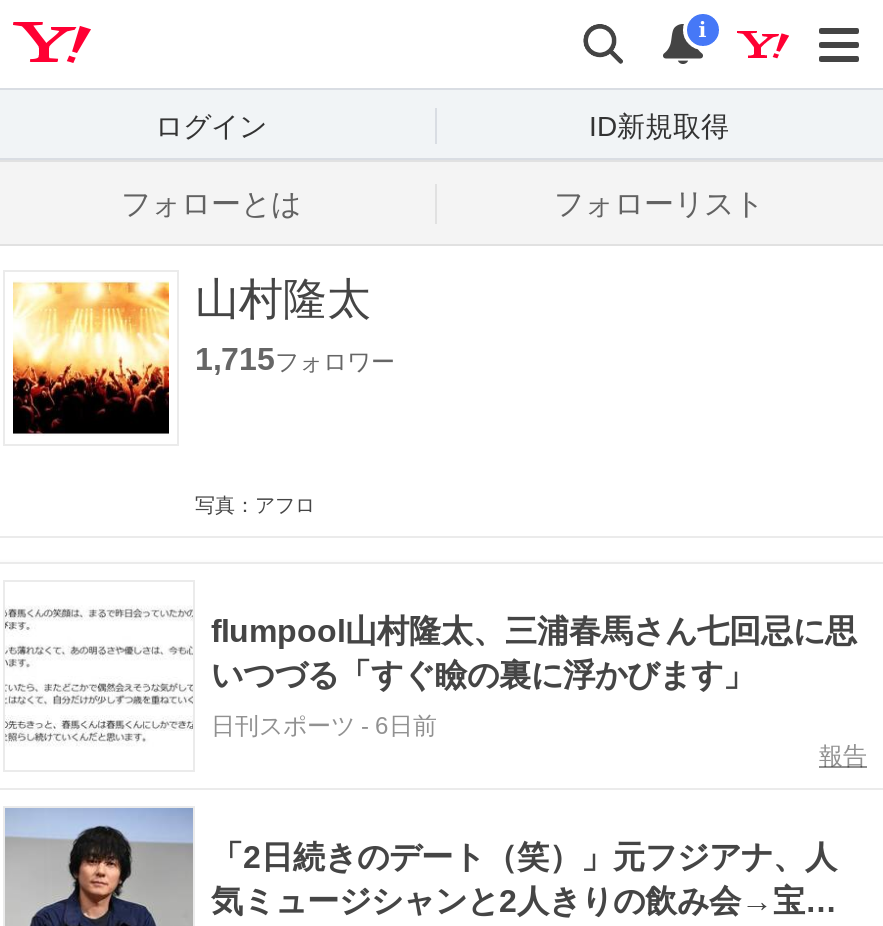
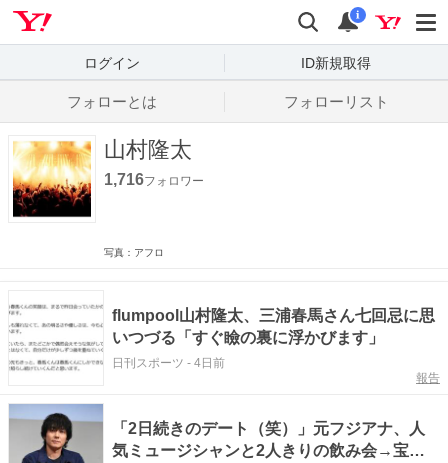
- 1,715フォロワー
+ 1,716フォロワー

- 日刊スポーツ- 6日前
+ 日刊スポーツ- 4日前
